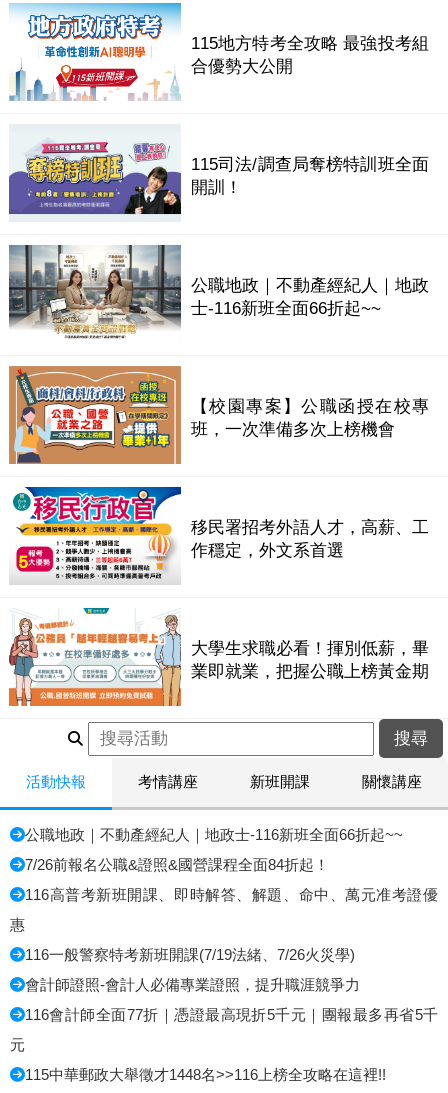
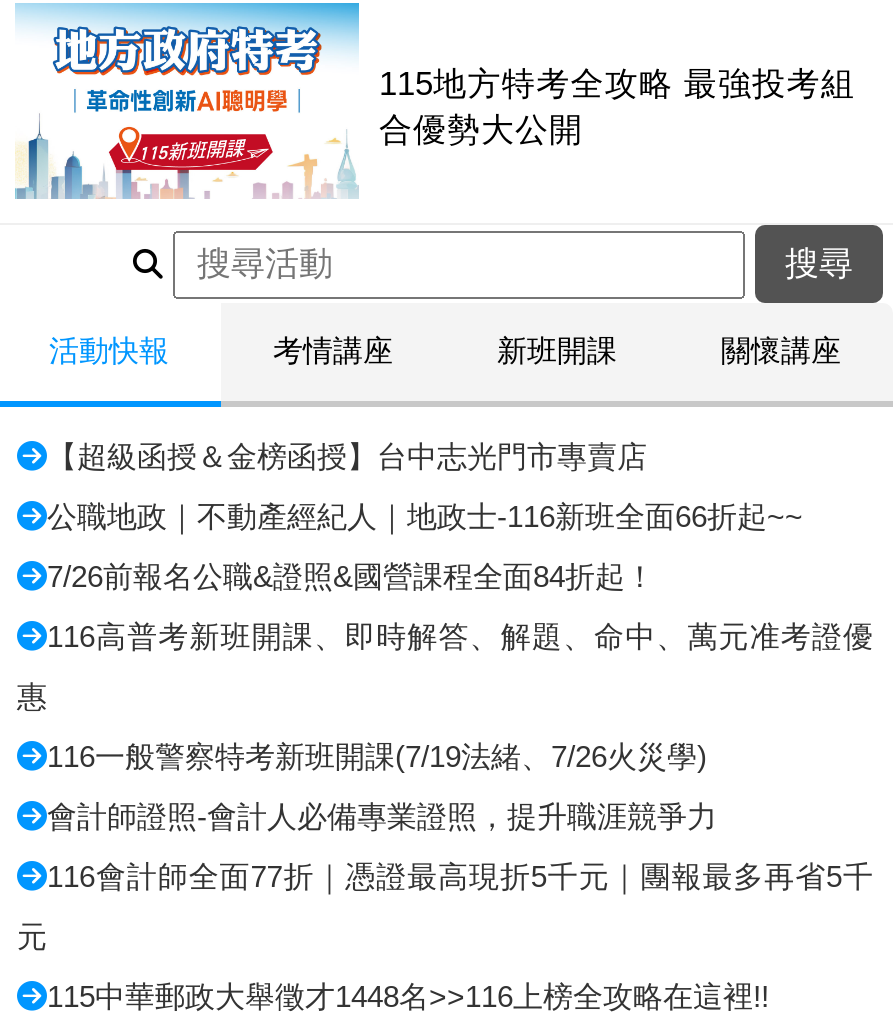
- [image]
- 115司法/調查局奪榜特訓班全面
- 開訓！

- [image]
- 公職地政｜不動產經紀人｜地政
- 士-116新班全面66折起~~

- [image]
- 【校園專案】公職函授在校專
- 班，一次準備多次上榜機會

- [image]
- 移民署招考外語人才，高薪、工
- 作穩定，外文系首選

- [image]
- 大學生求職必看！揮別低薪，畢
- 業即就業，把握公職上榜黃金期

moved up: 活動快報 | 考情講座 | 新班開課 | 關懷講座

+ 【超級函授＆金榜函授】台中志光門市專賣店
